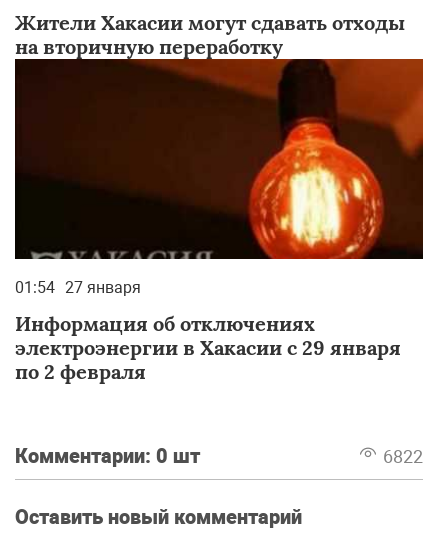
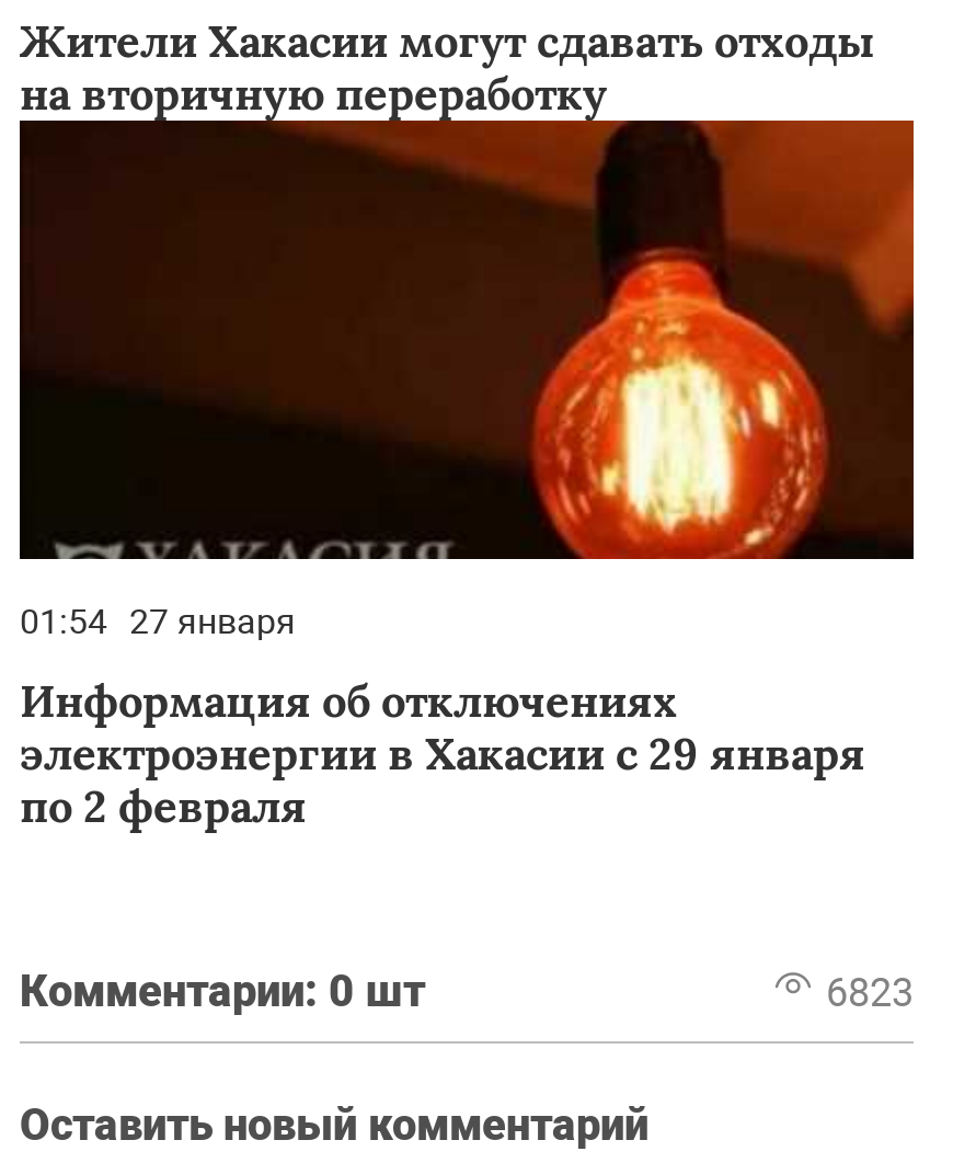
- 6822
+ 6823
